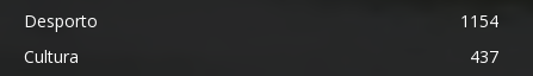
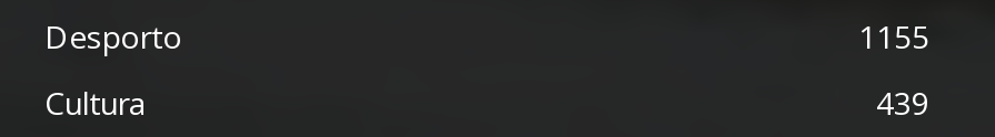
- 1154
+ 1155

- 437
+ 439
